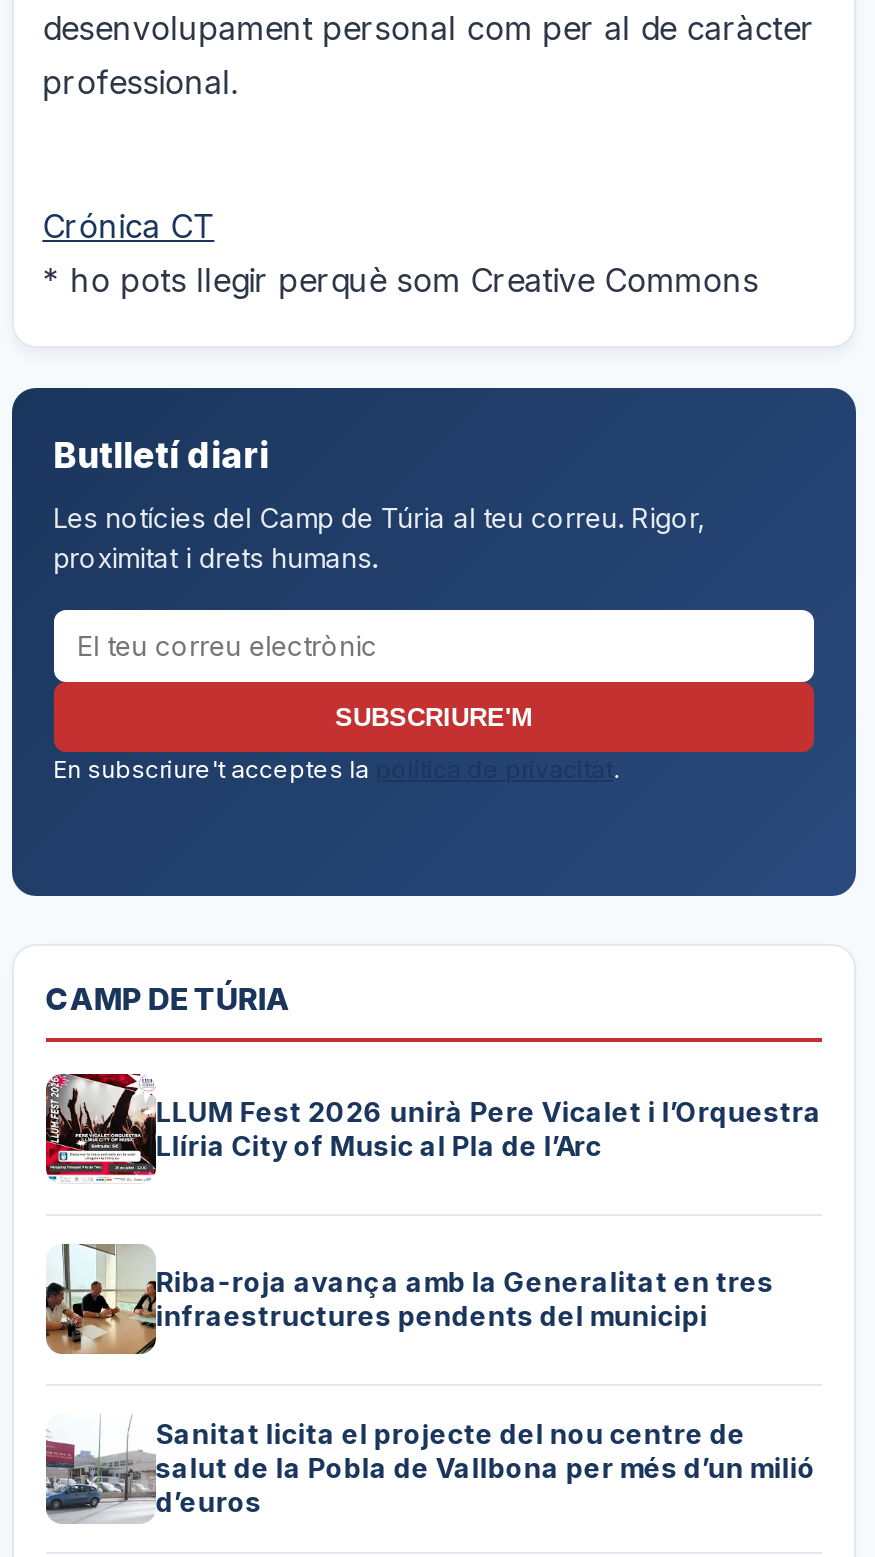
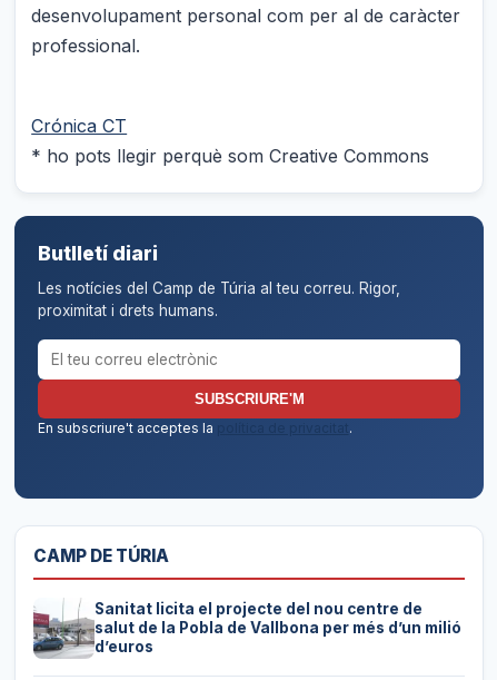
- [image]
- LLUM Fest 2026 unirà Pere Vicalet i l’Orquestra
- Llíria City of Music al Pla de l’Arc

- [image]
- Riba-roja avança amb la Generalitat en tres
- infraestructures pendents del municipi
